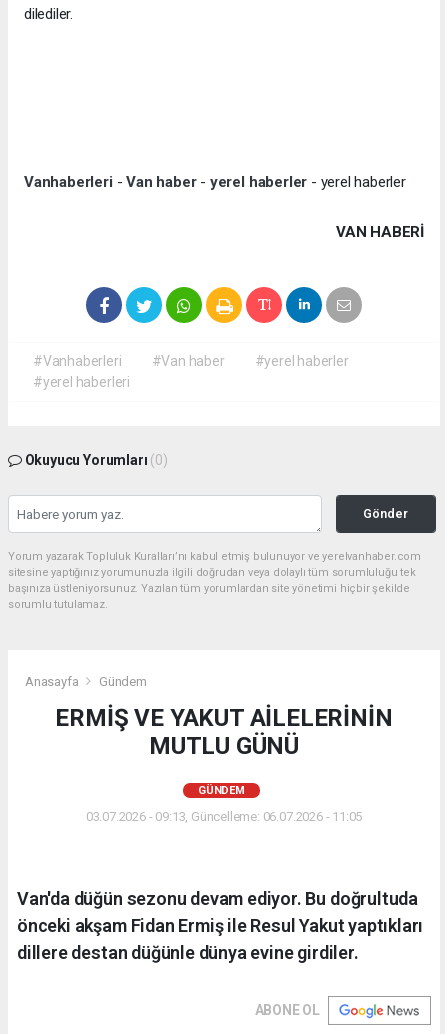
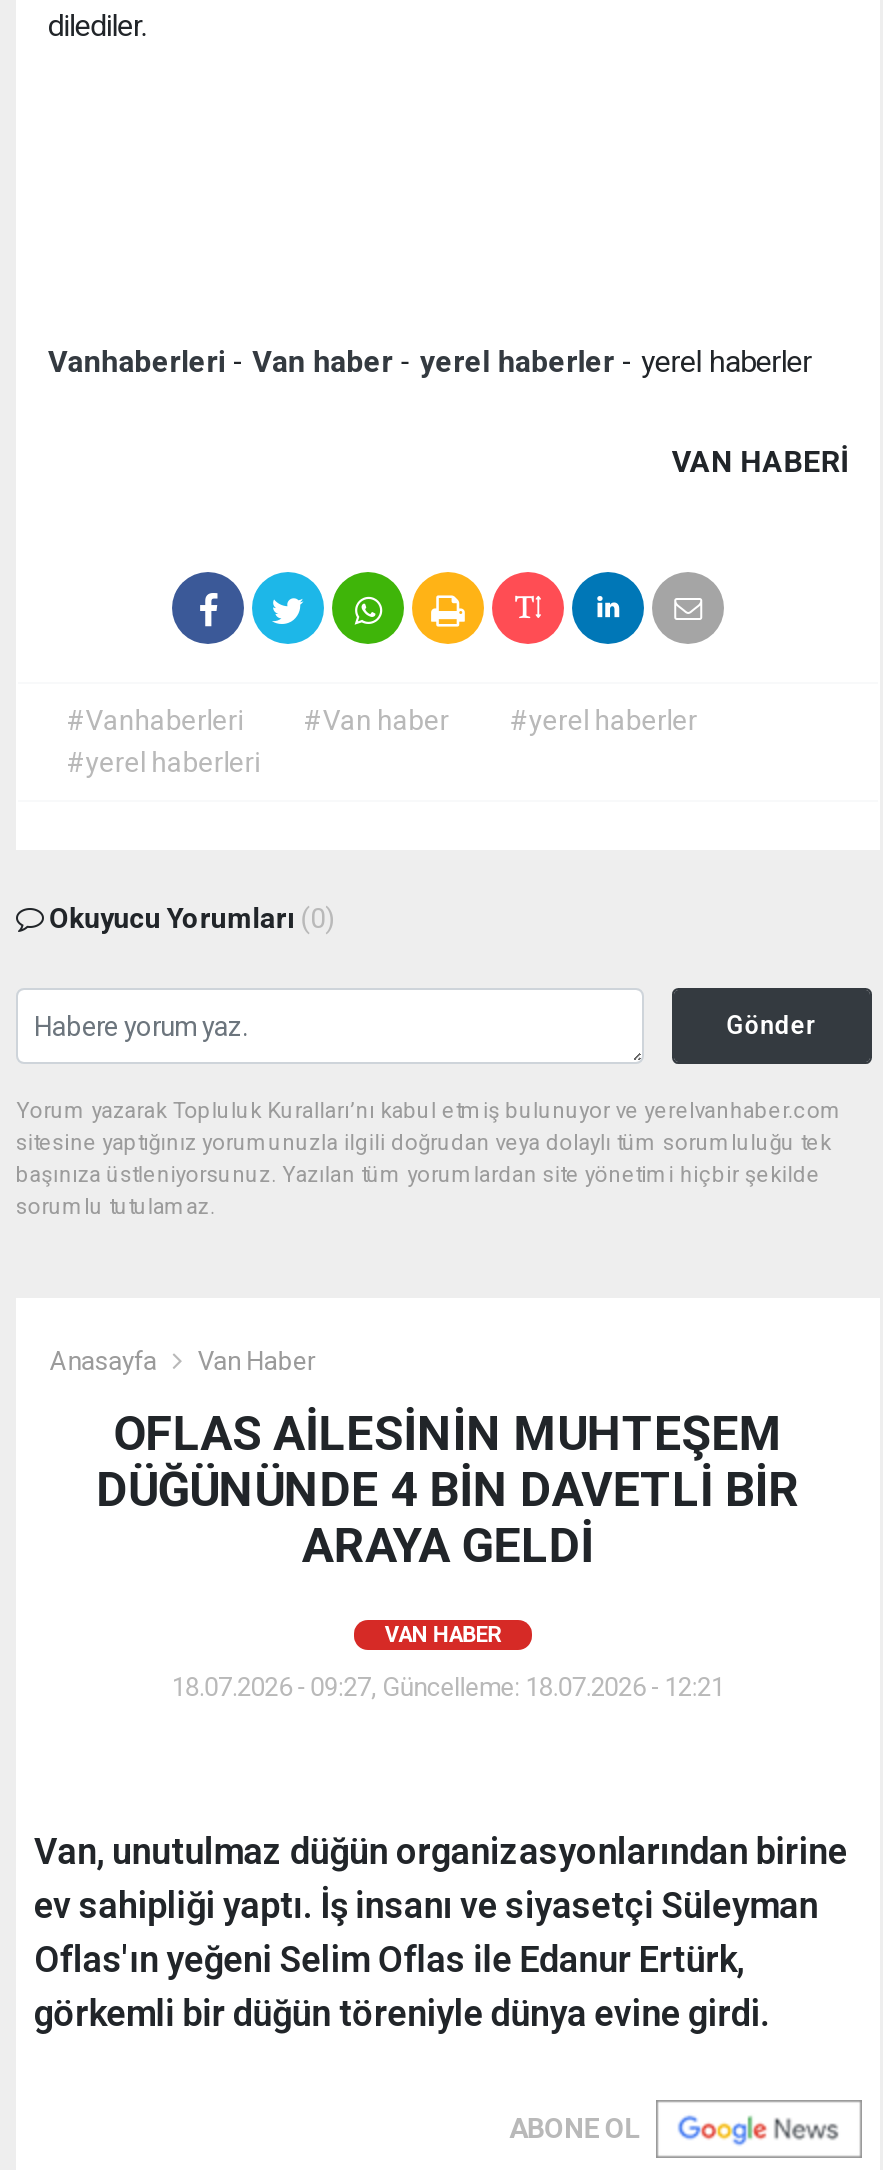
- Gündem
+ Van Haber

- ERMİŞ VE YAKUT AİLELERİNİN
- MUTLU GÜNÜ
+ OFLAS AİLESİNİN MUHTEŞEM
+ DÜĞÜNÜNDE 4 BİN DAVETLİ BİR
+ ARAYA GELDİ

- GÜNDEM
+ VAN HABER

- 03.07.2026 - 09:13, Güncelleme: 06.07.2026 - 11:05
+ 18.07.2026 - 09:27, Güncelleme: 18.07.2026 - 12:21

- Van'da düğün sezonu devam ediyor. Bu doğrultuda
- önceki akşam Fidan Ermiş ile Resul Yakut yaptıkları
- dillere destan düğünle dünya evine girdiler.
+ Van, unutulmaz düğün organizasyonlarından birine
+ ev sahipliği yaptı. İş insanı ve siyasetçi Süleyman
+ Oflas'ın yeğeni Selim Oflas ile Edanur Ertürk,
+ görkemli bir düğün töreniyle dünya evine girdi.
